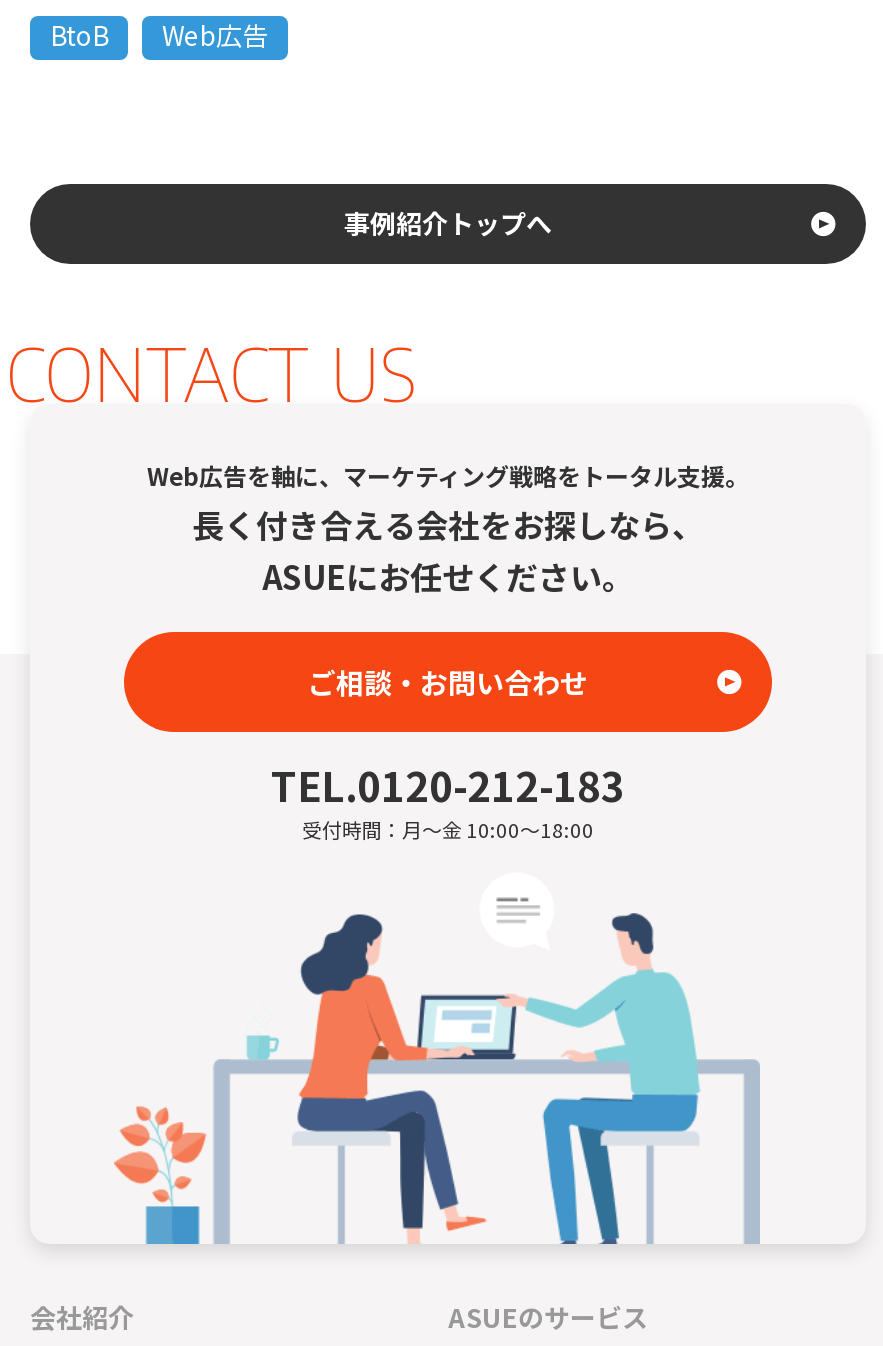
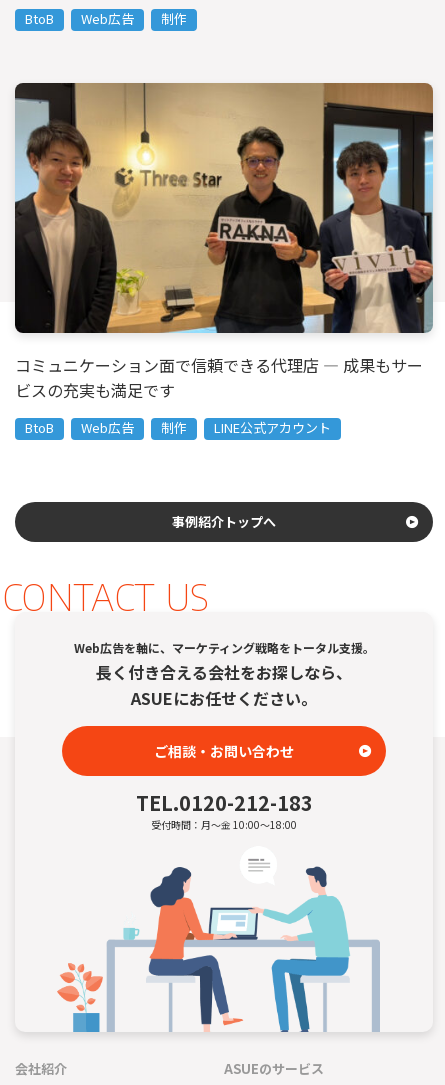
+ [image]
+ コミュニケーション面で信頼できる代理店 — 成果もサー
+ ビスの充実も満足です
+ BtoB
+ Web広告
+ 制作
+ LINE公式アカウント

+ 制作
